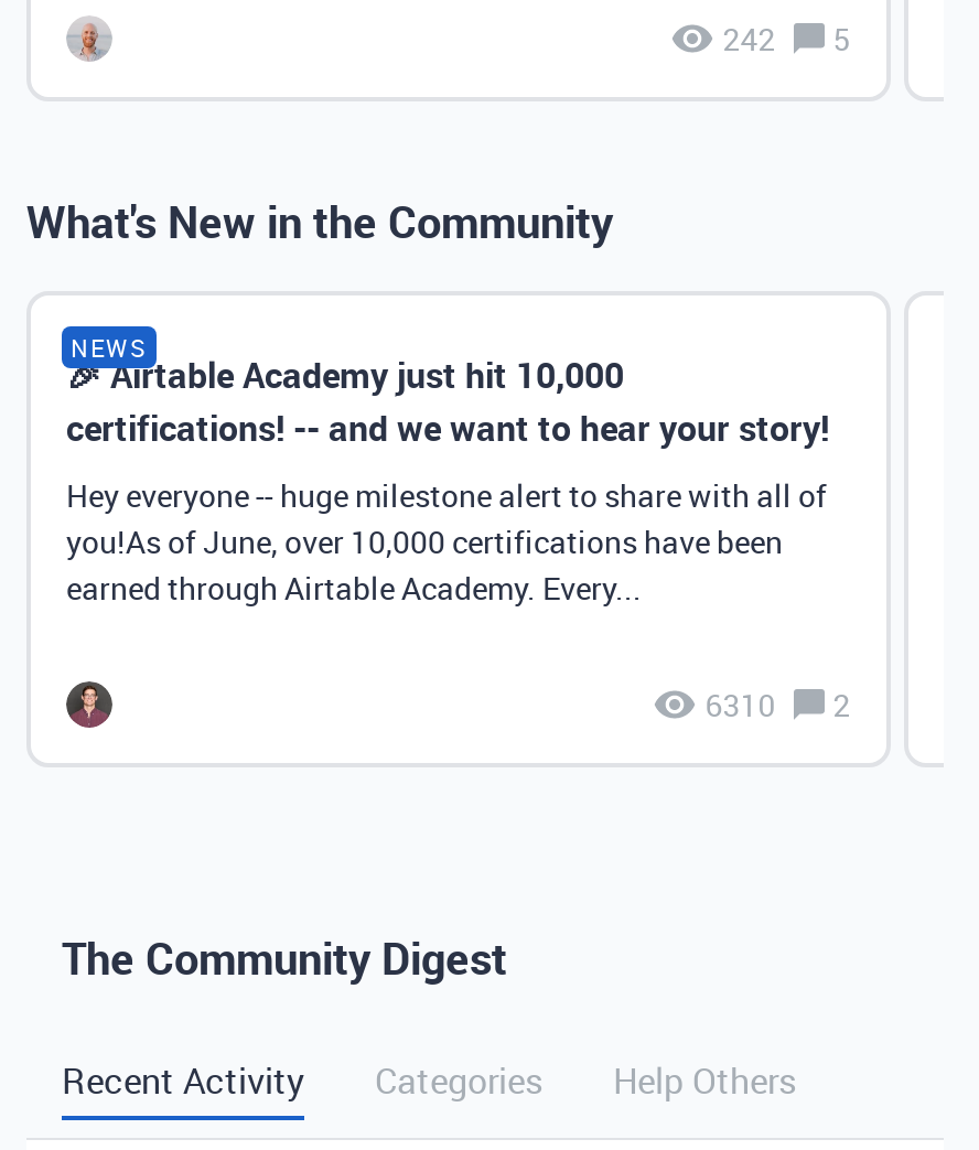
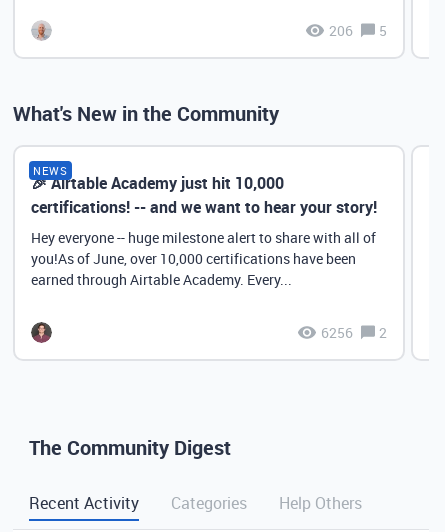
- 242 5
+ 206 5

- 6310 2
+ 6256 2
